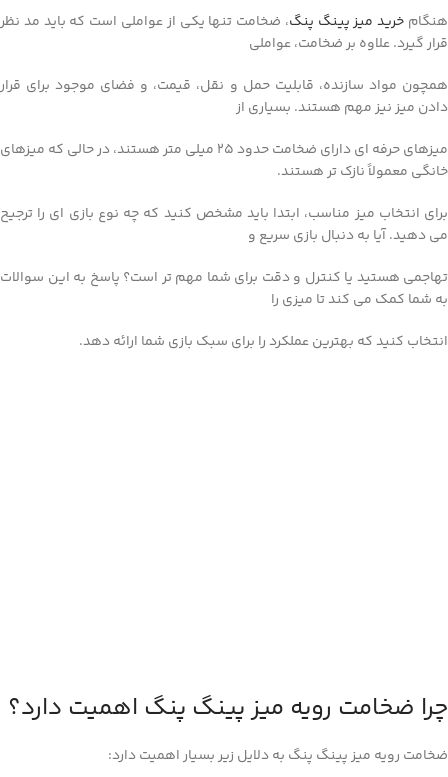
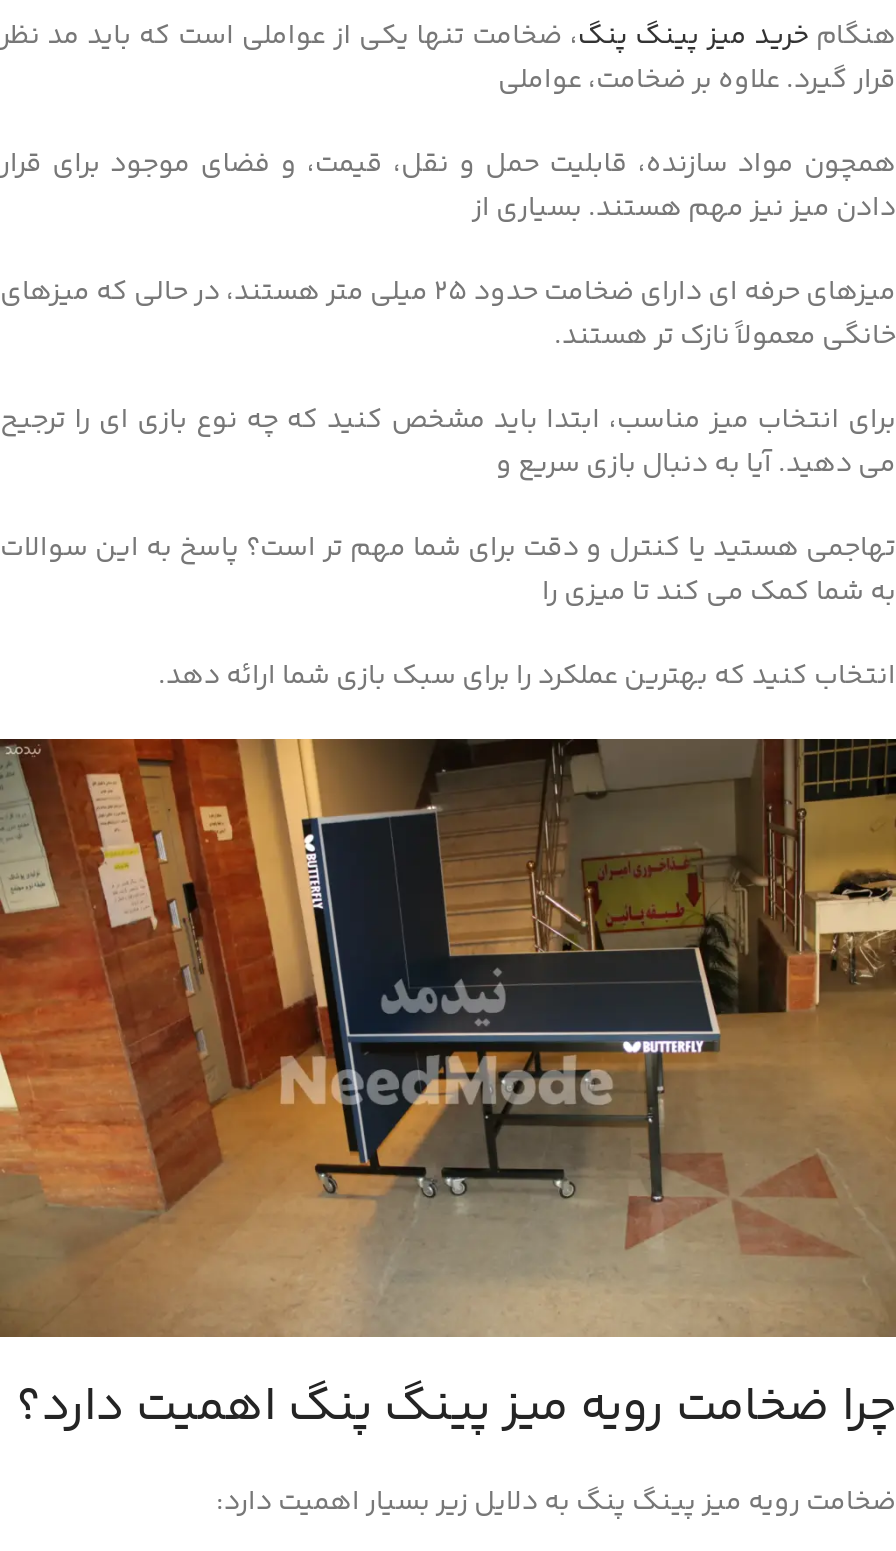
+ [image]
